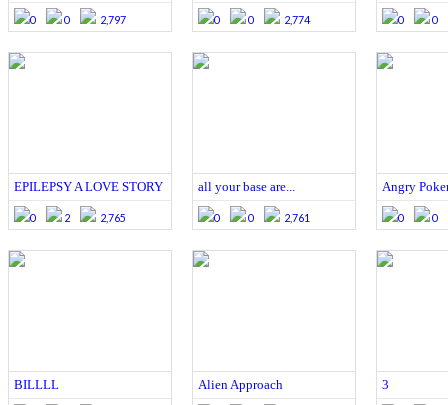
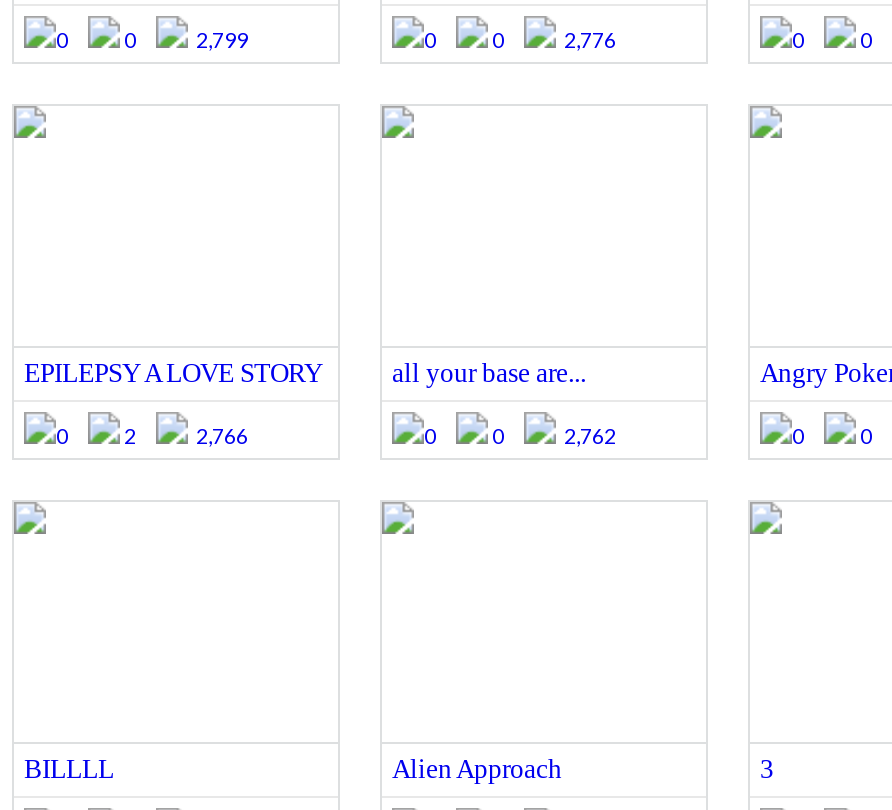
- 2,797
+ 2,799

- 2,774
+ 2,776

- 2,765
+ 2,766

- 2,761
+ 2,762
